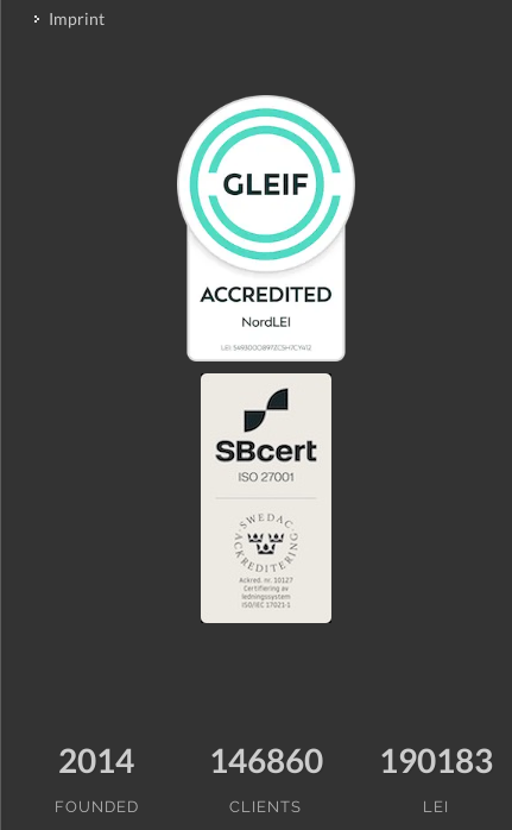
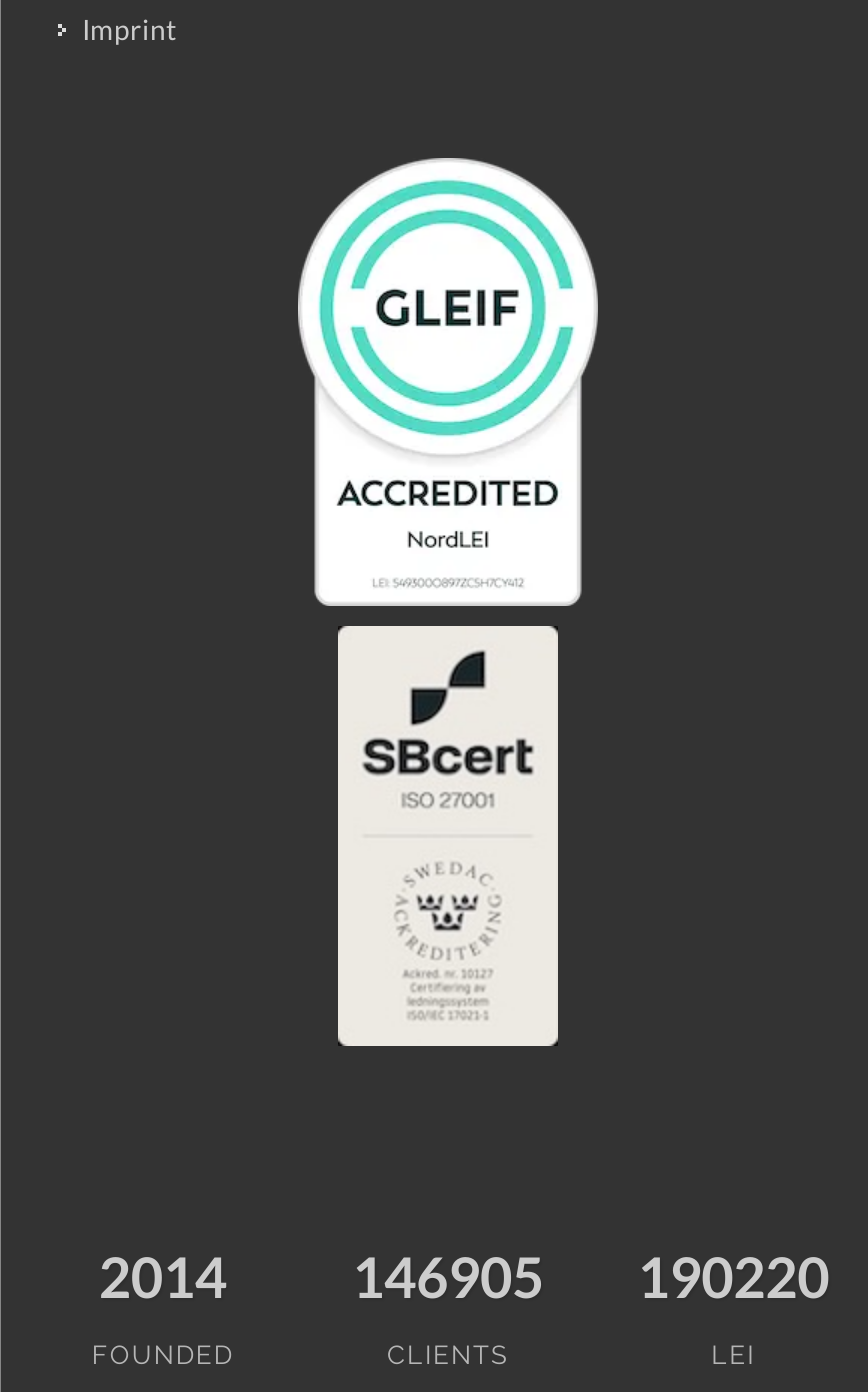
- 146860
+ 146905

- 190183
+ 190220
